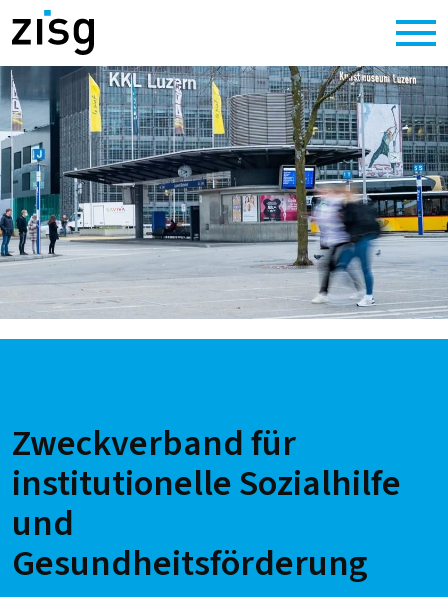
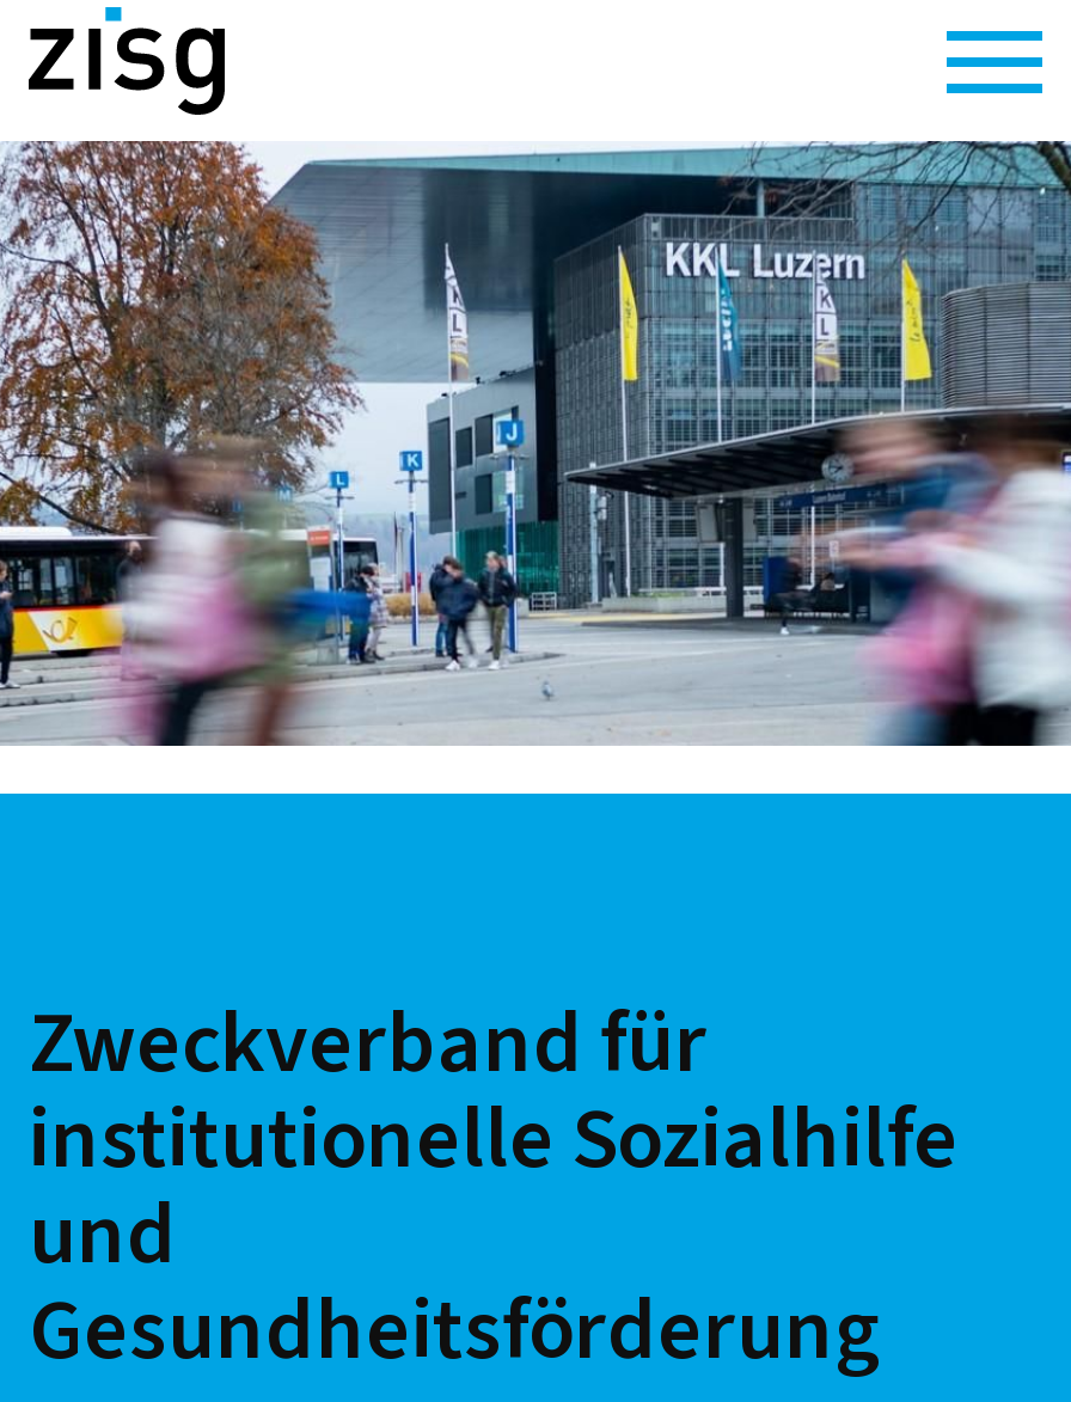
- [image]
+ [image]
